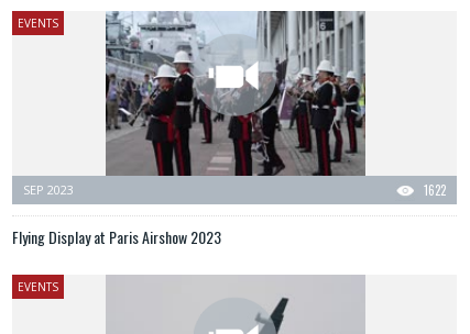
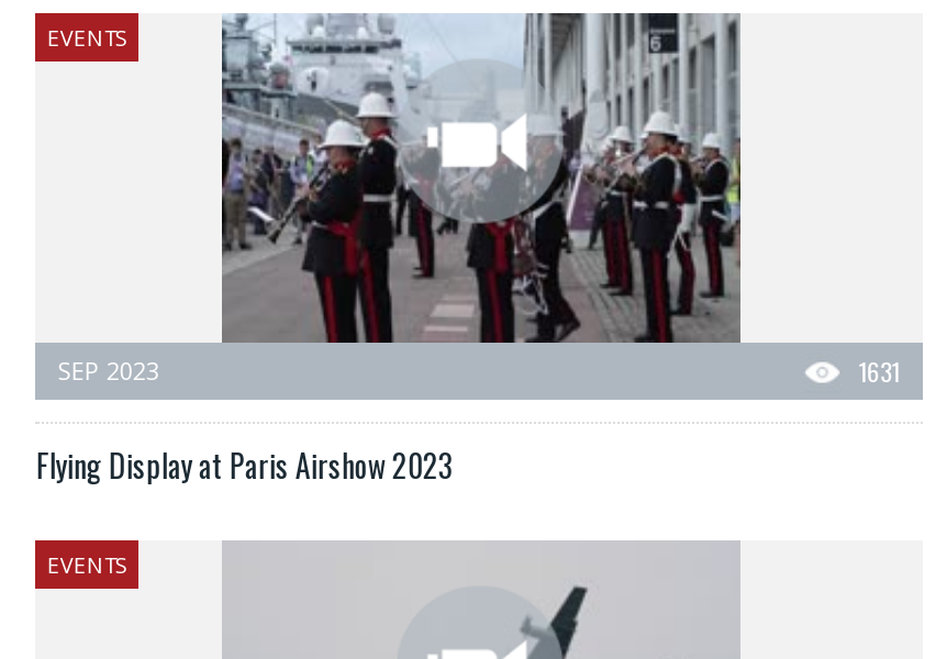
- 1622
+ 1631
